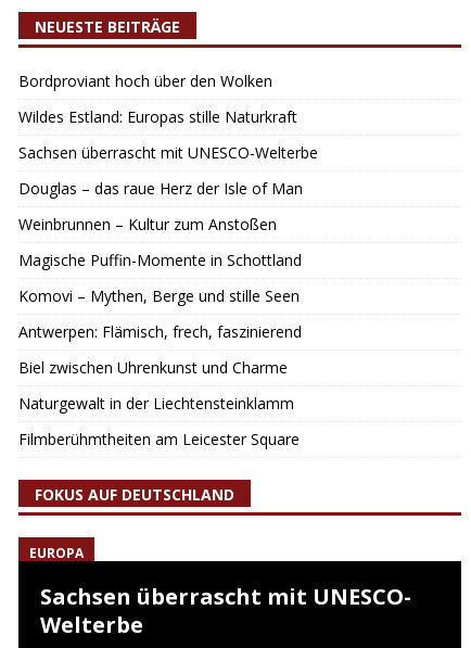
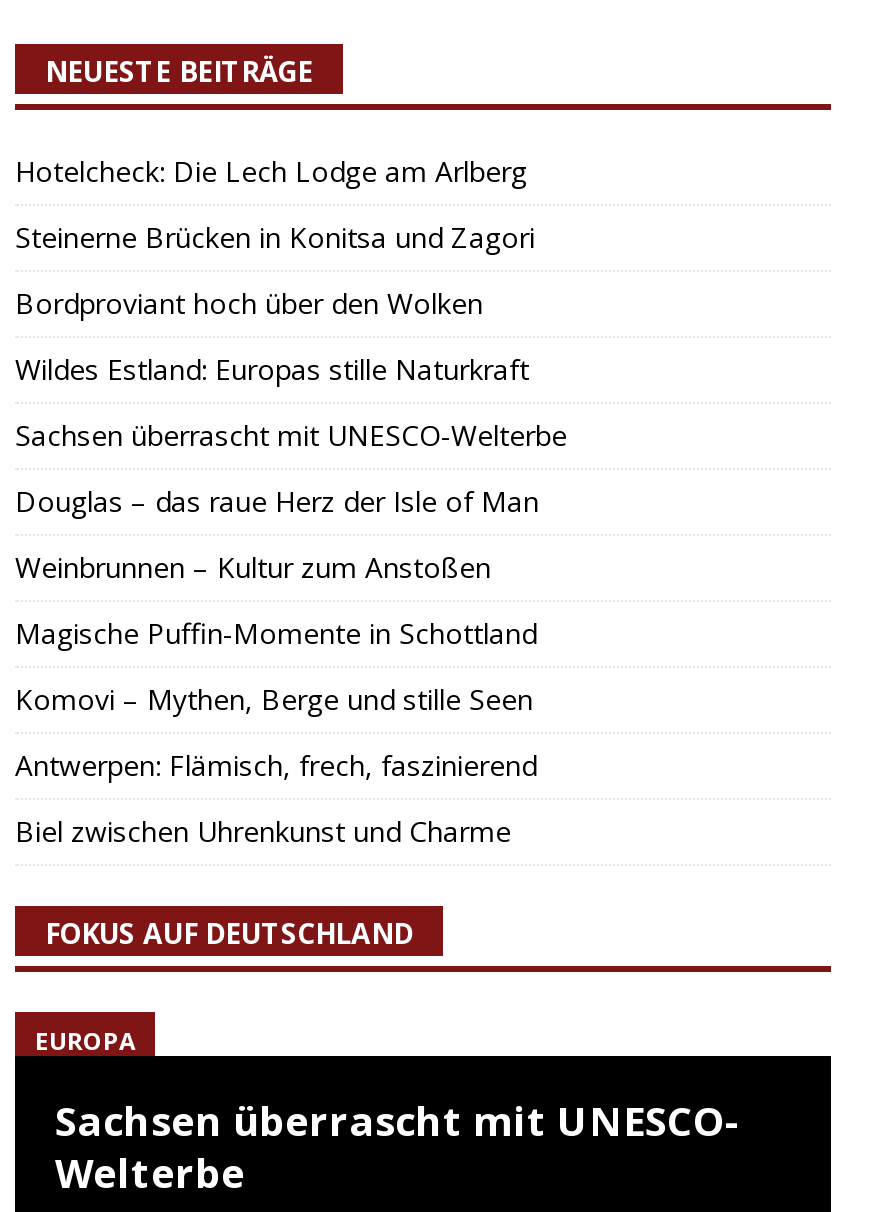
+ Hotelcheck: Die Lech Lodge am Arlberg
+ Steinerne Brücken in Konitsa und Zagori

moved down: Bordproviant hoch über den Wolken | Wildes Estland: Europas stille Naturkraft | Sachsen überrascht mit UNESCO-Welterbe | ... | Antwerpen: Flämisch, frech, faszinierend | Biel zwischen Uhrenkunst und Charme

- Naturgewalt in der Liechtensteinklamm
- Filmberühmtheiten am Leicester Square
